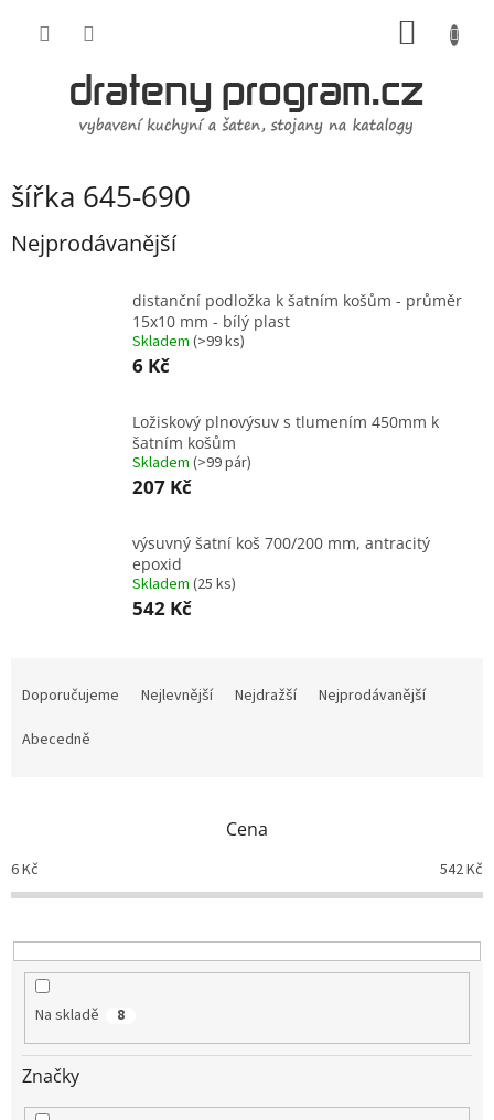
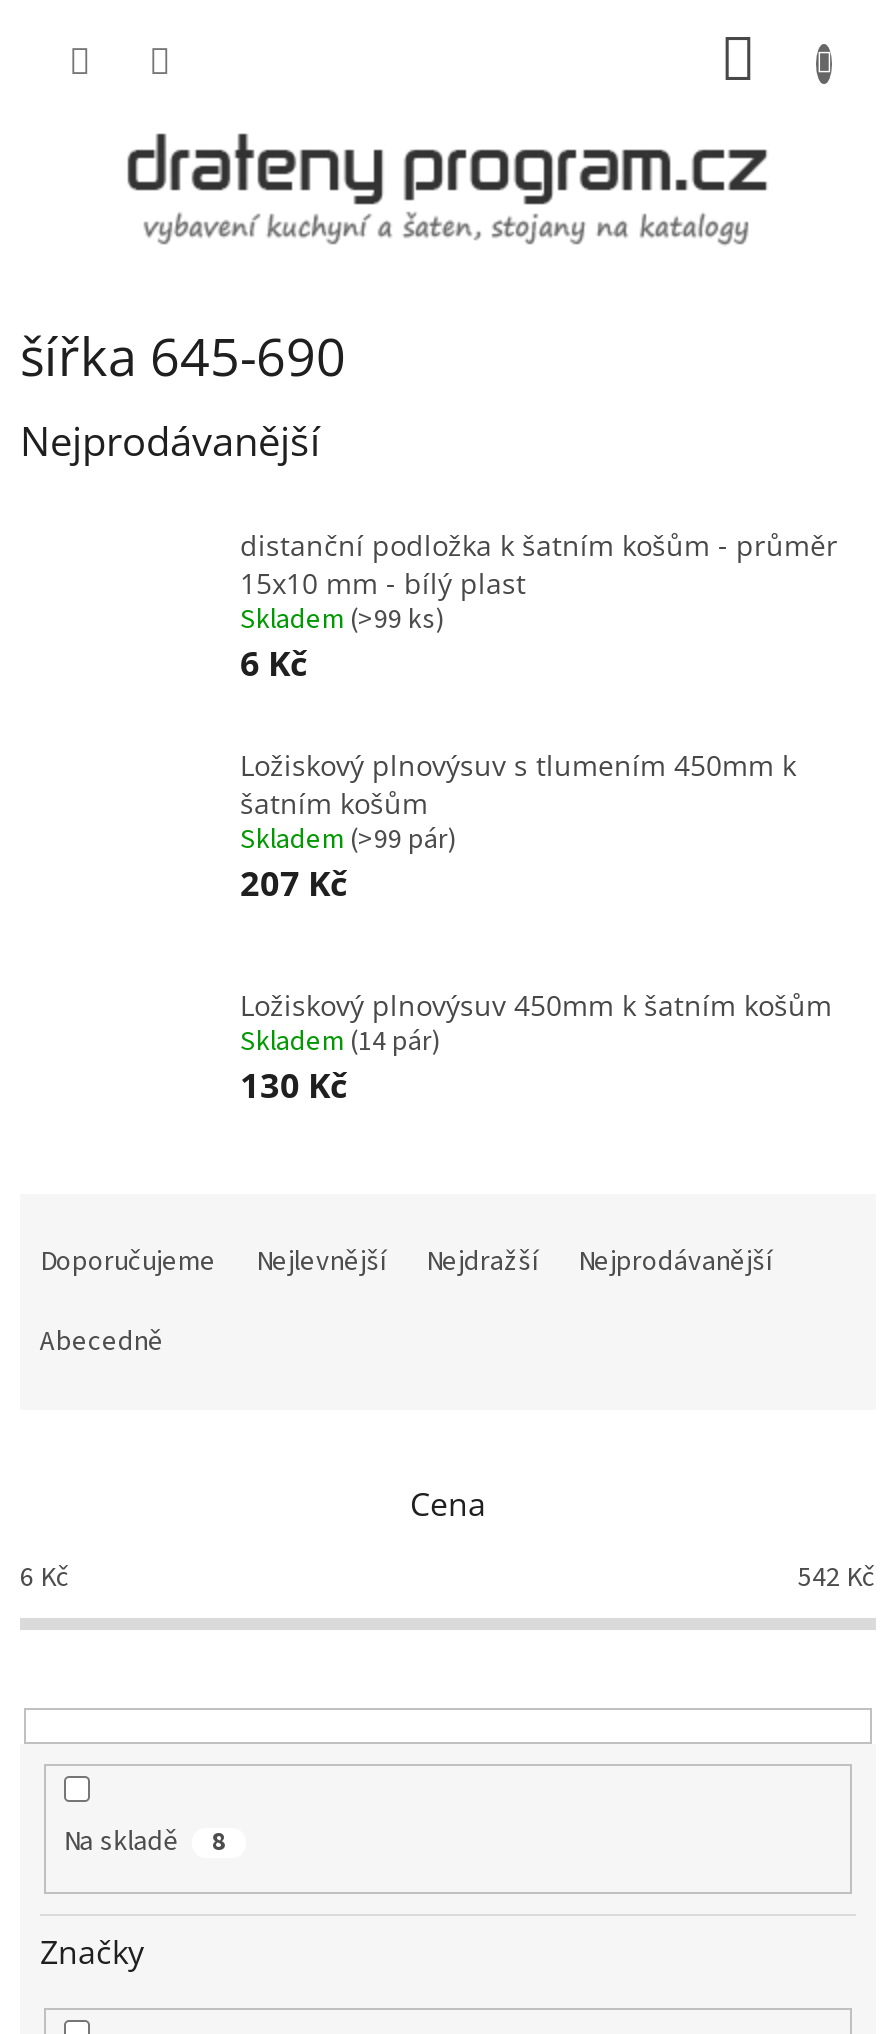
- výsuvný šatní koš 700/200 mm, antracitý
- epoxid
- Skladem (25 ks)
- 542 Kč
+ Ložiskový plnovýsuv 450mm k šatním košům
+ Skladem (14 pár)
+ 130 Kč
